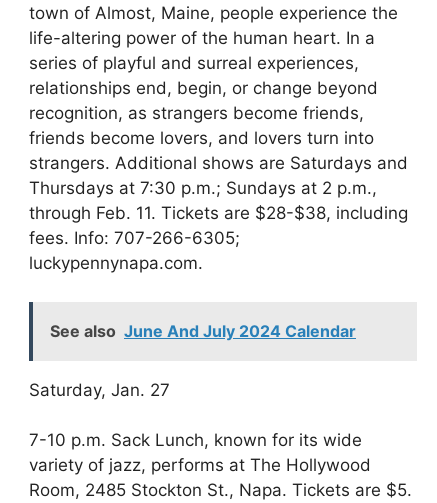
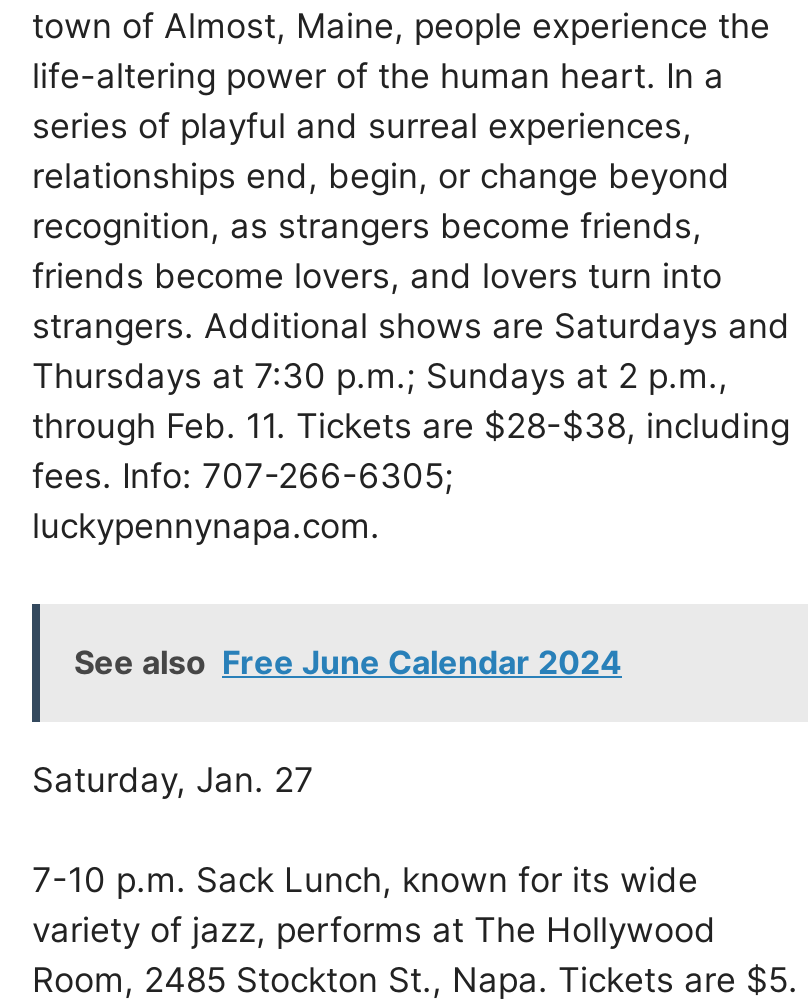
- See also June And July 2024 Calendar
+ See also Free June Calendar 2024
